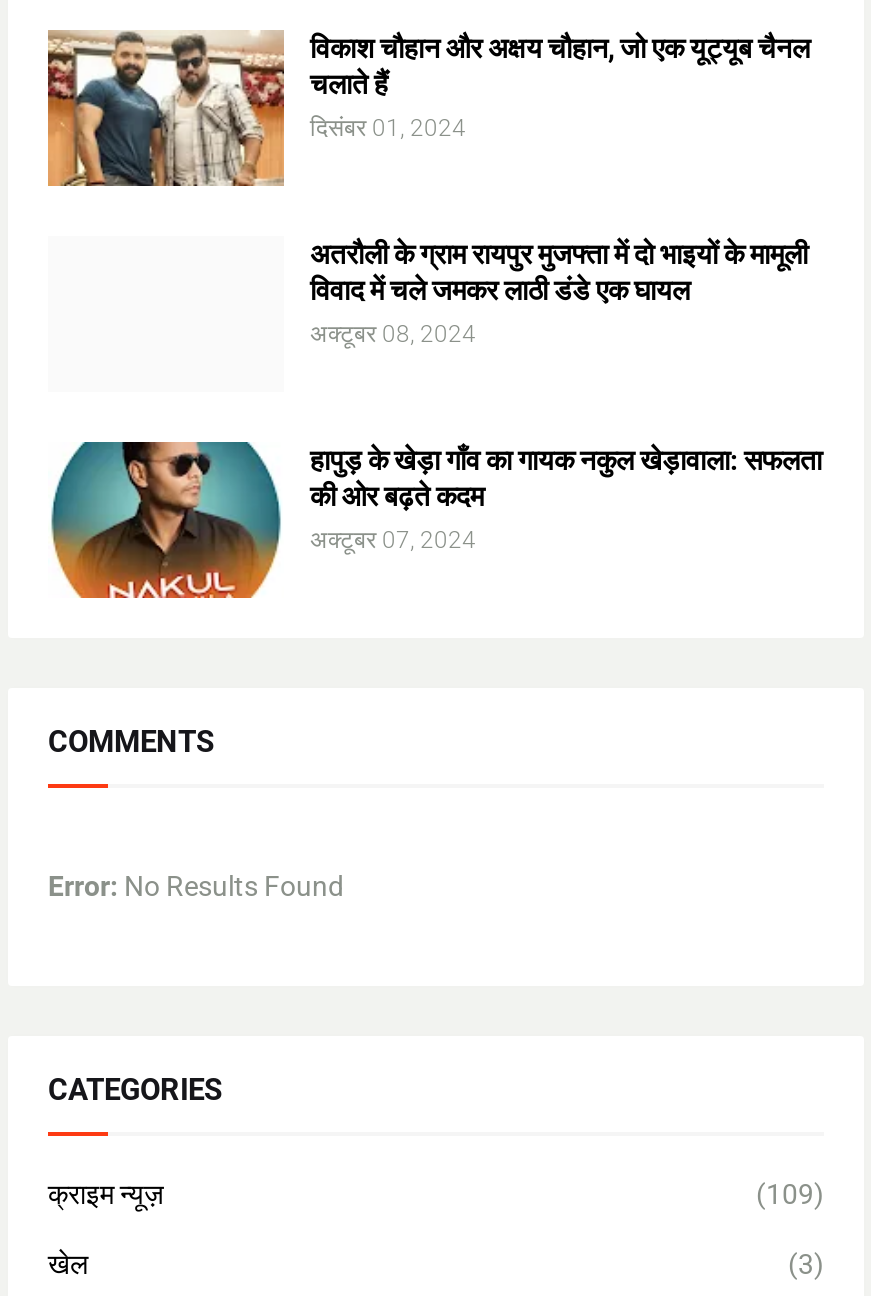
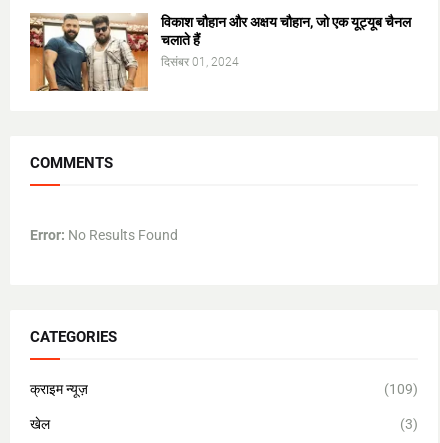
- अतरौली के ग्राम रायपुर मुजफ्ता में दो भाइयों के मामूली
- विवाद में चले जमकर लाठी डंडे एक घायल
- अक्टूबर 08, 2024

- [image]
- हापुड़ के खेड़ा गाँव का गायक नकुल खेड़ावाला: सफलता
- की ओर बढ़ते कदम
- अक्टूबर 07, 2024
